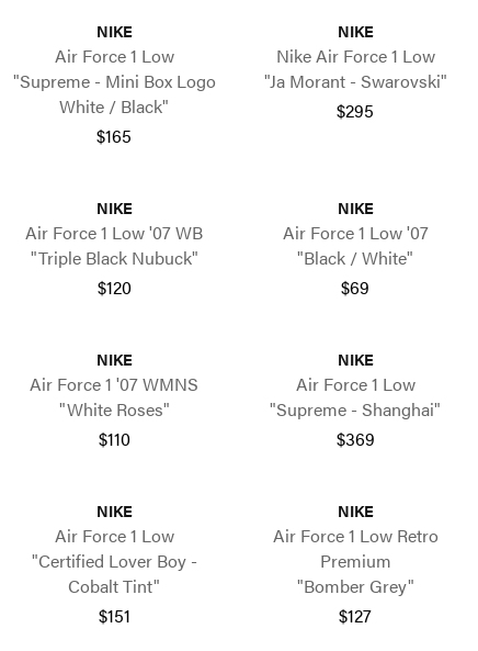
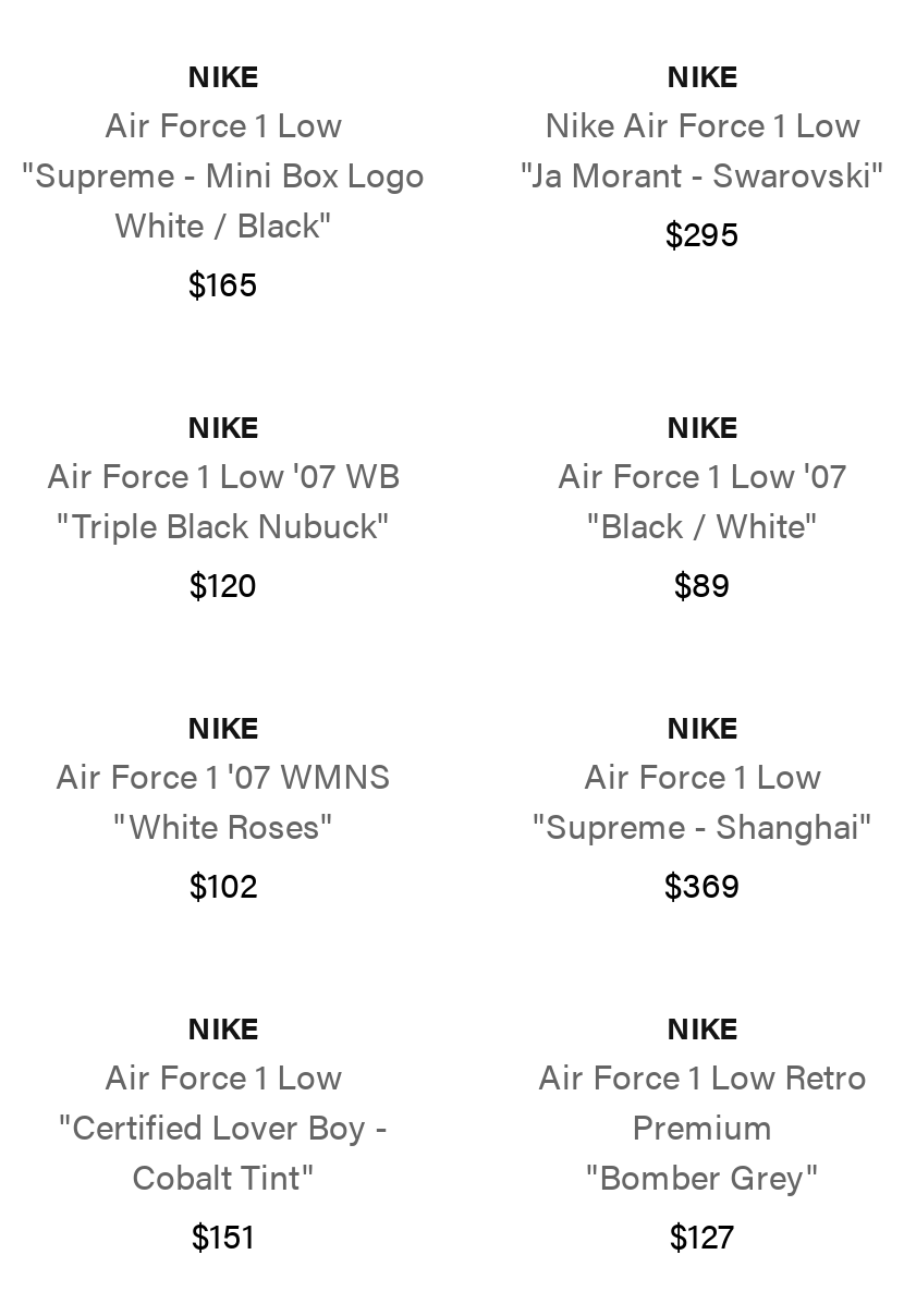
- $69
+ $89

- $110
+ $102
